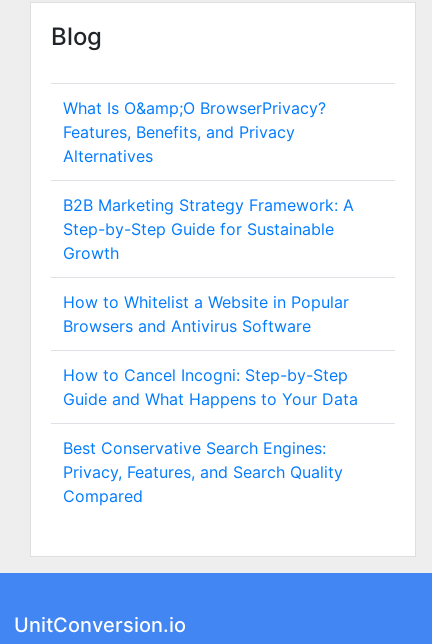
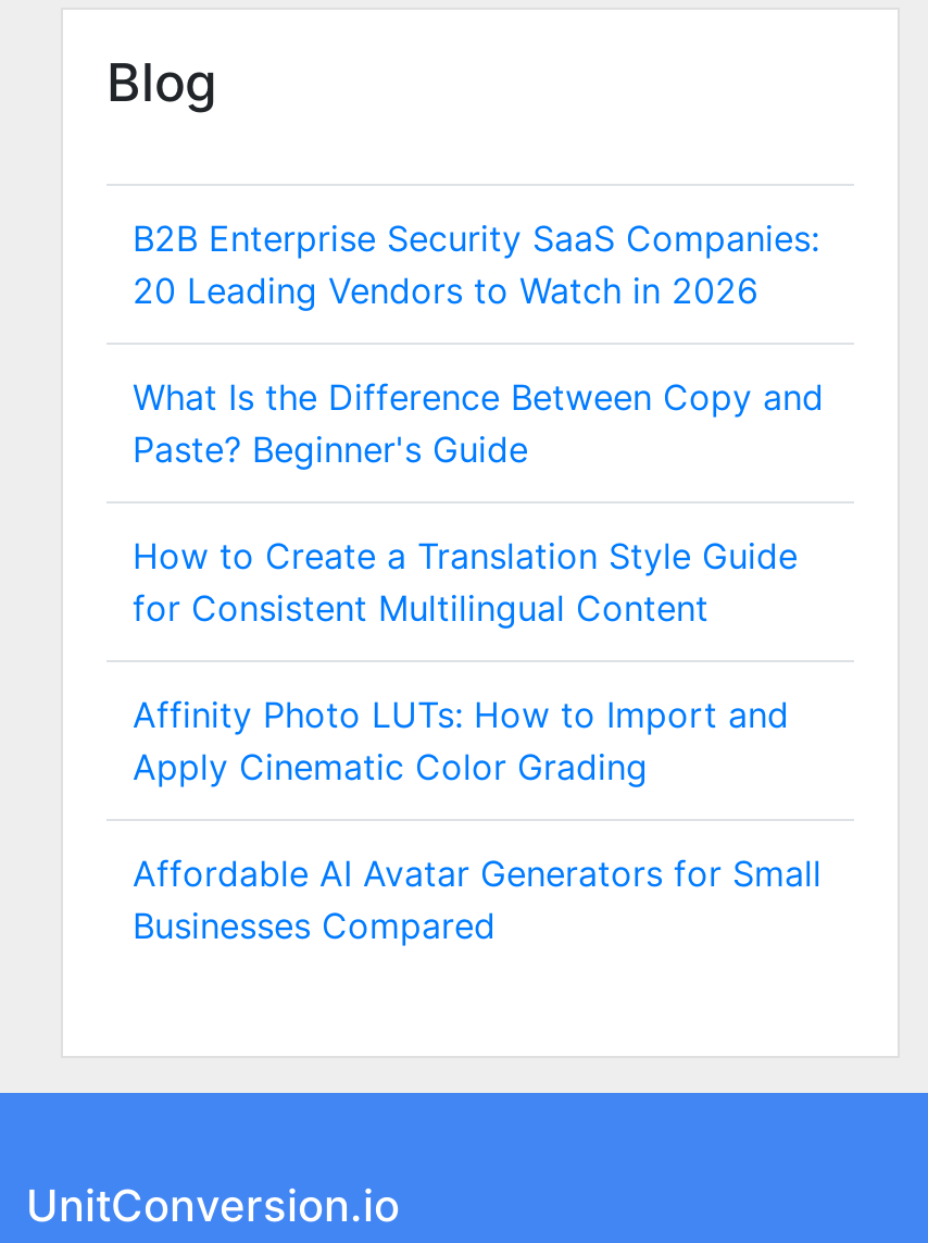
- What Is O&amp;O BrowserPrivacy?
- Features, Benefits, and Privacy
- Alternatives
+ B2B Enterprise Security SaaS Companies:
+ 20 Leading Vendors to Watch in 2026

- B2B Marketing Strategy Framework: A
- Step-by-Step Guide for Sustainable
- Growth
+ What Is the Difference Between Copy and
+ Paste? Beginner's Guide

- How to Whitelist a Website in Popular
- Browsers and Antivirus Software
+ How to Create a Translation Style Guide
+ for Consistent Multilingual Content

- How to Cancel Incogni: Step-by-Step
- Guide and What Happens to Your Data
+ Affinity Photo LUTs: How to Import and
+ Apply Cinematic Color Grading

- Best Conservative Search Engines:
- Privacy, Features, and Search Quality
- Compared
+ Affordable AI Avatar Generators for Small
+ Businesses Compared
